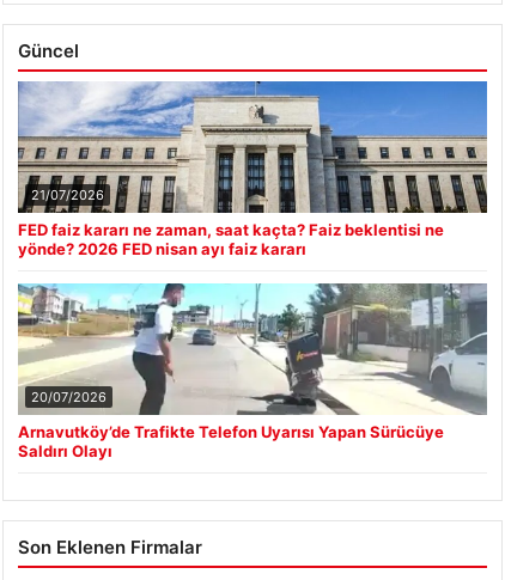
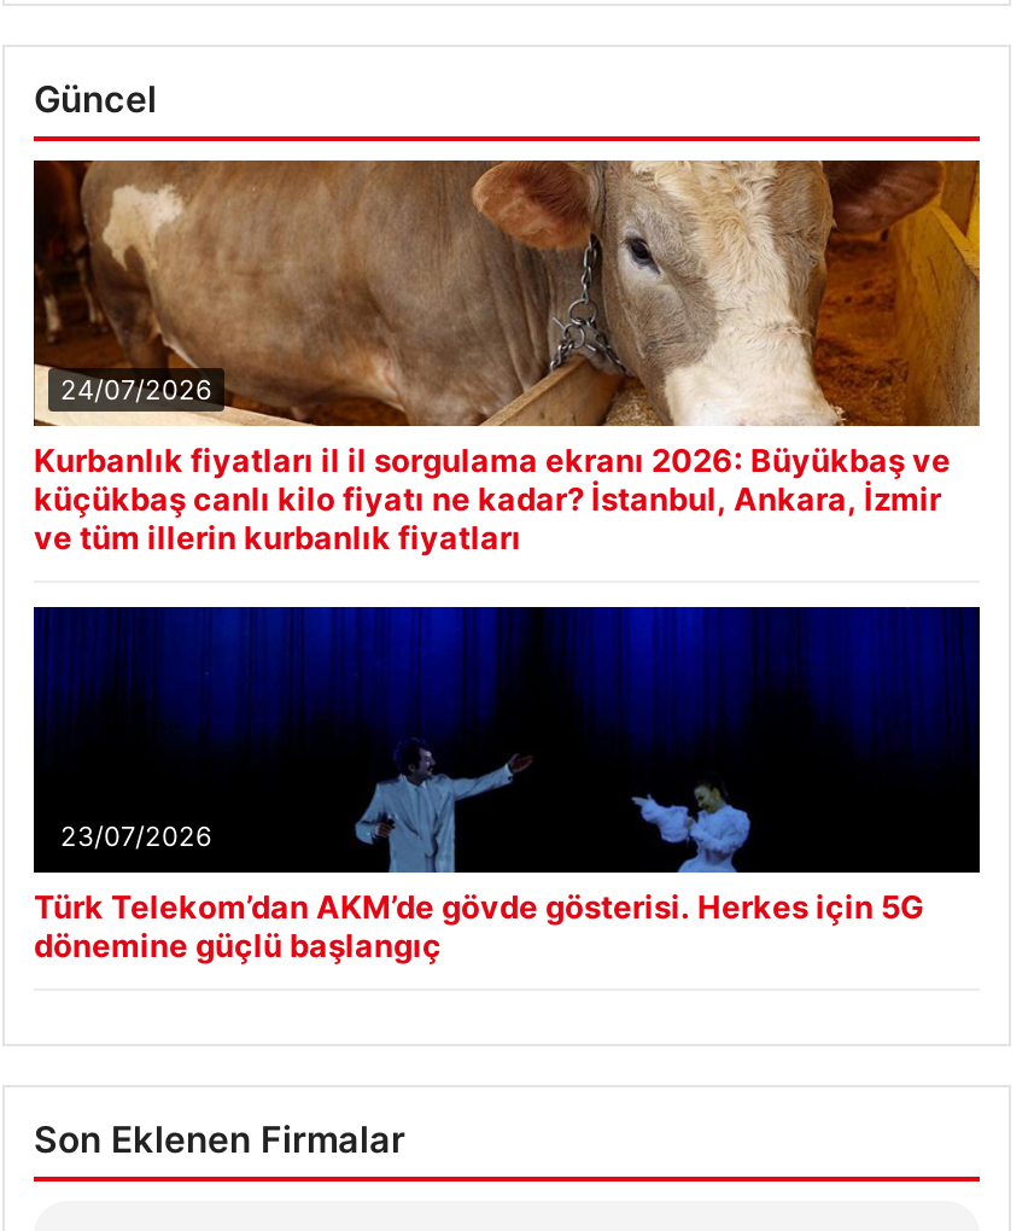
- [image]
- 21/07/2026
+ [image]
+ 24/07/2026

- FED faiz kararı ne zaman, saat kaçta? Faiz beklentisi ne
- yönde? 2026 FED nisan ayı faiz kararı
+ Kurbanlık fiyatları il il sorgulama ekranı 2026: Büyükbaş ve
+ küçükbaş canlı kilo fiyatı ne kadar? İstanbul, Ankara, İzmir
+ ve tüm illerin kurbanlık fiyatları

- [image]
- 20/07/2026
+ [image]
+ 23/07/2026

- Arnavutköy’de Trafikte Telefon Uyarısı Yapan Sürücüye
- Saldırı Olayı
+ Türk Telekom’dan AKM’de gövde gösterisi. Herkes için 5G
+ dönemine güçlü başlangıç
